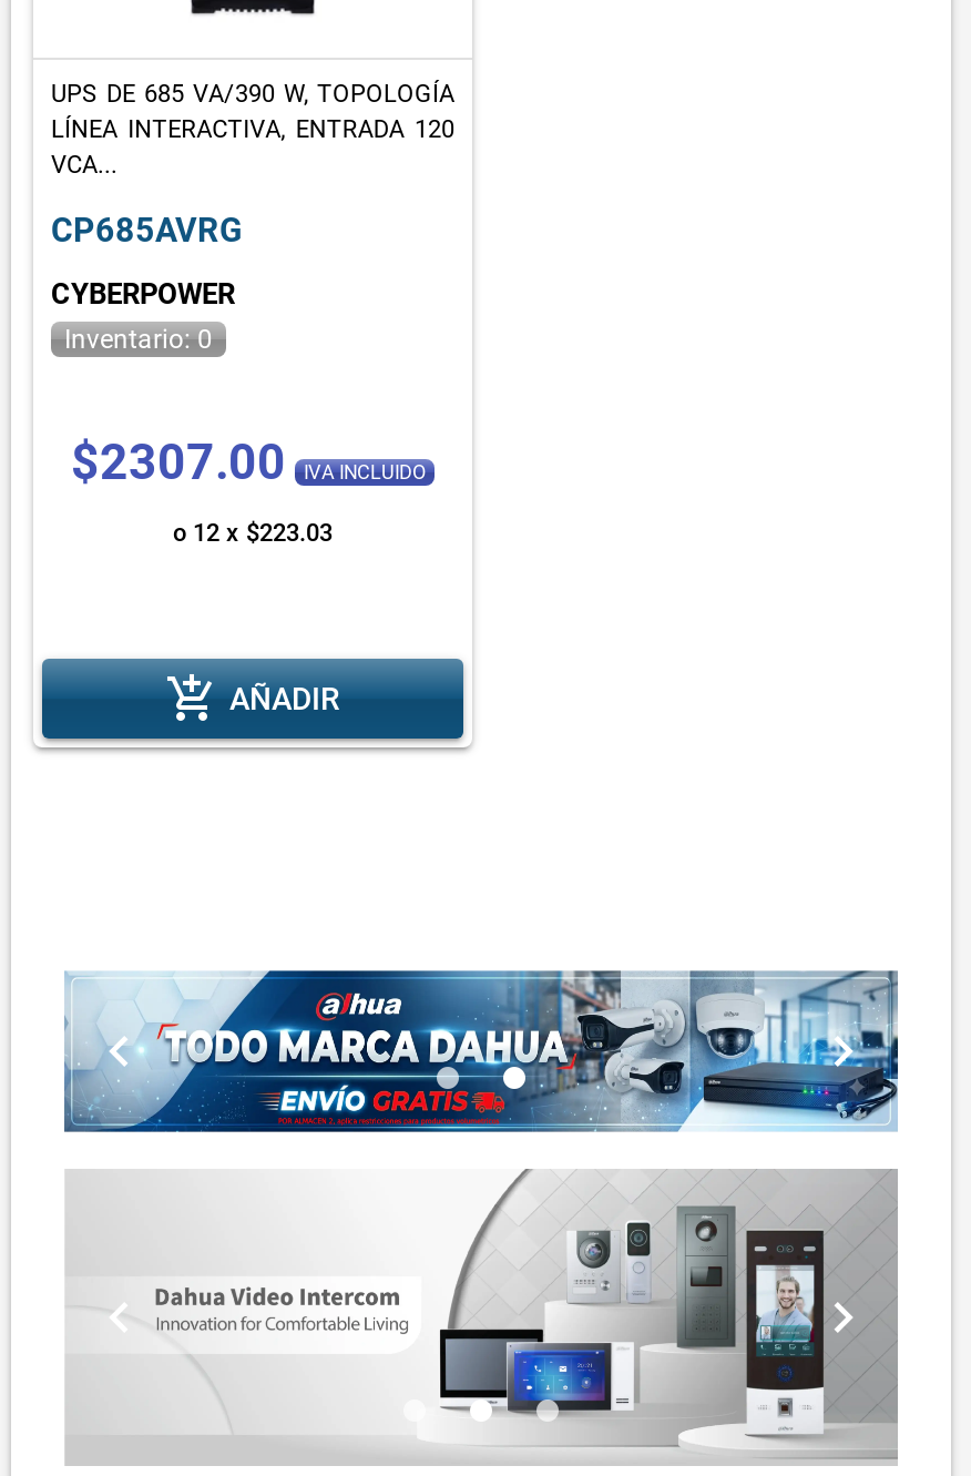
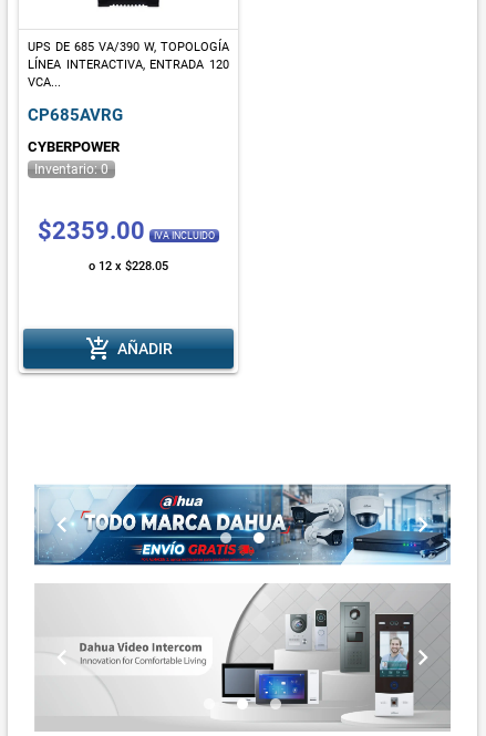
- $2307.00 IVA INCLUIDO
+ $2359.00 IVA INCLUIDO

- o 12 x $223.03
+ o 12 x $228.05
